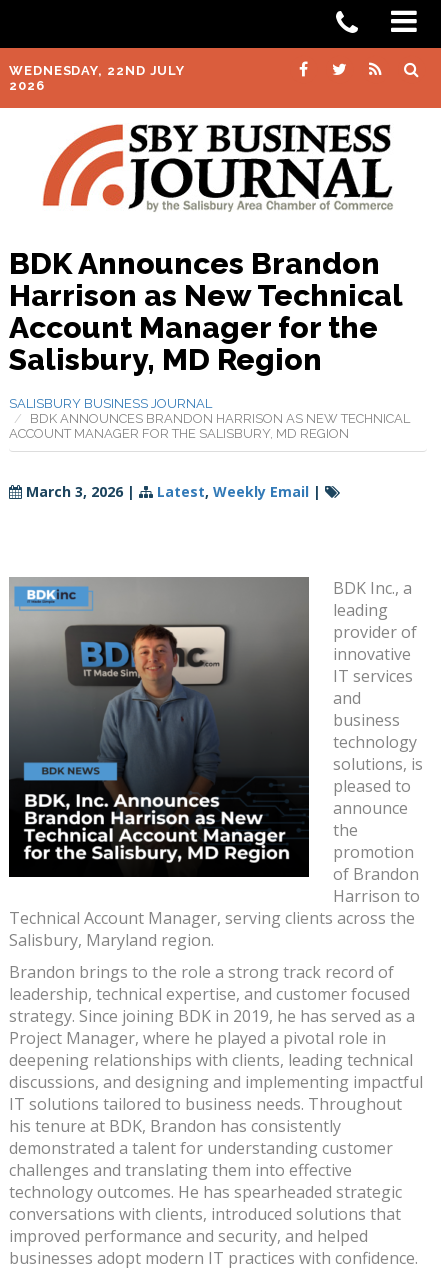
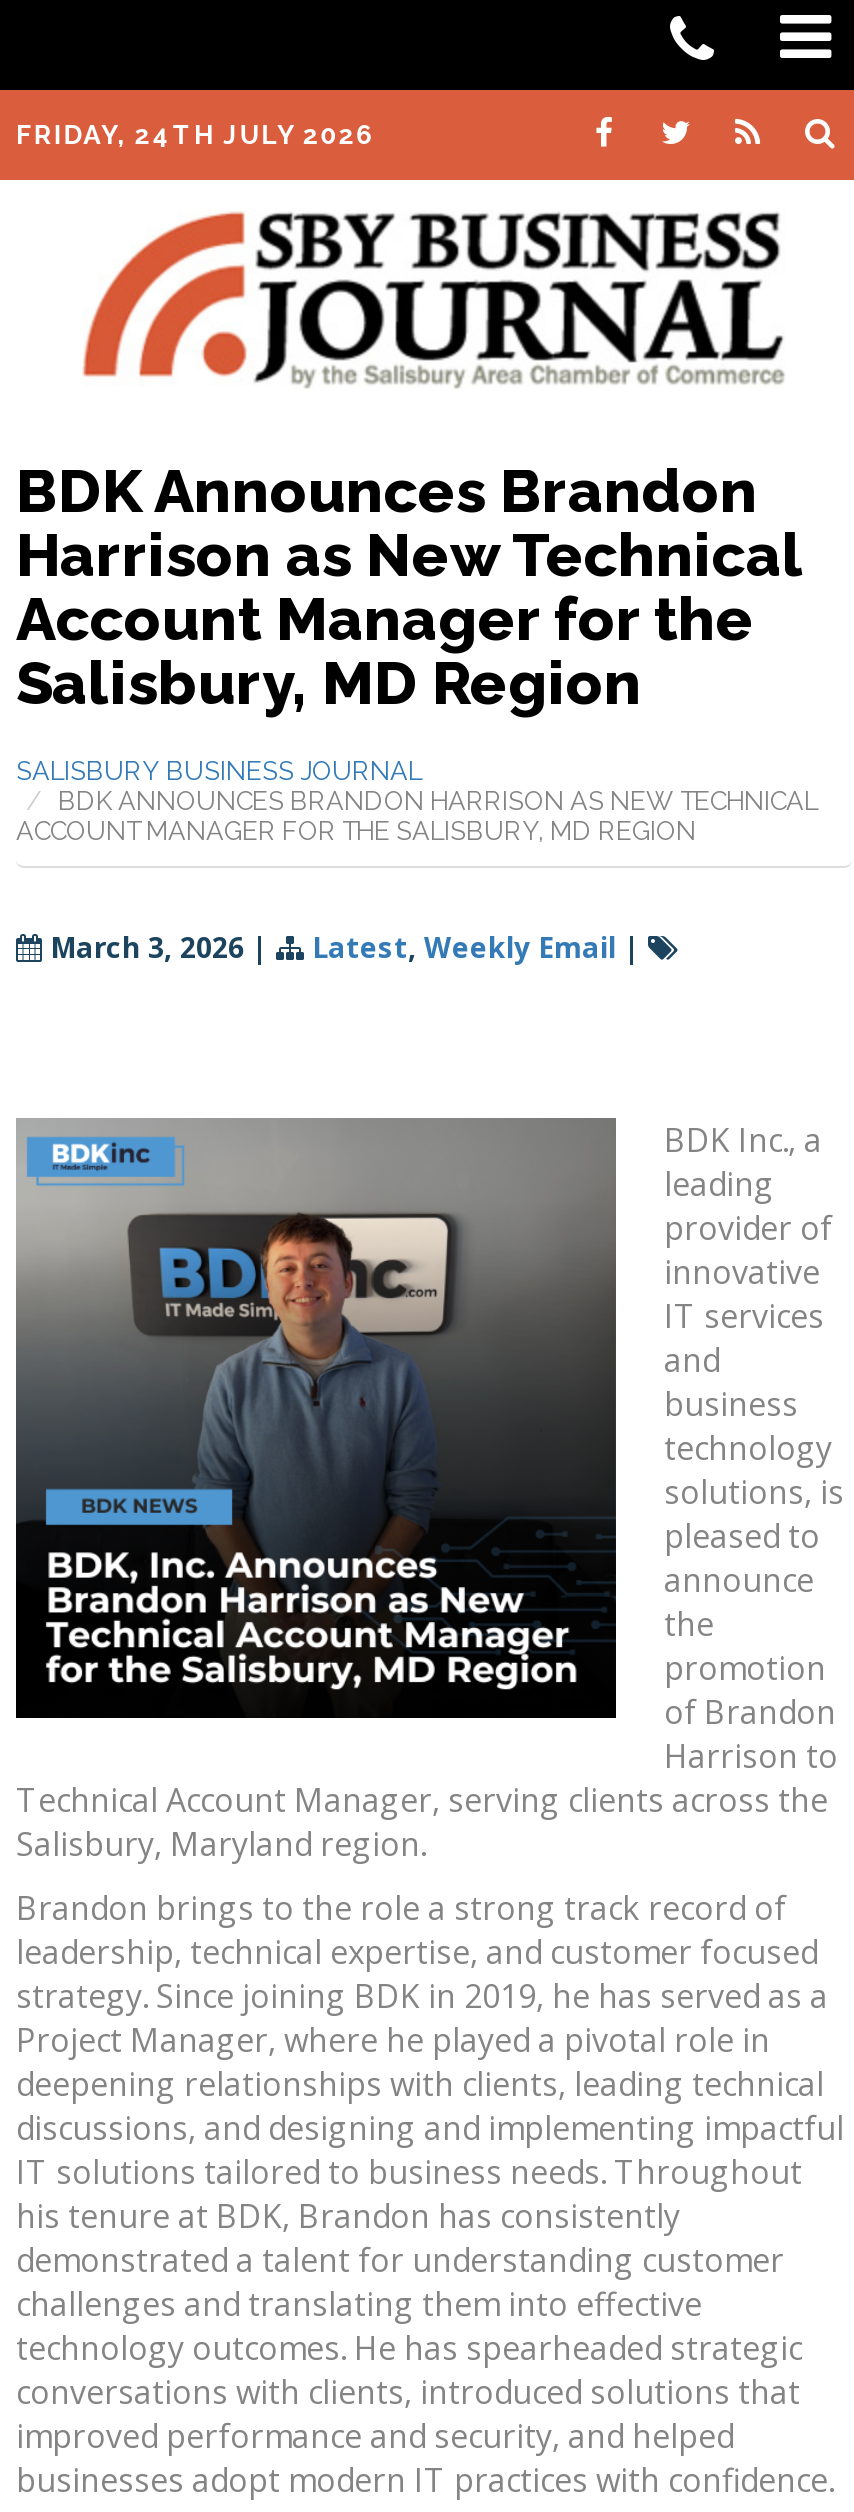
- WEDNESDAY, 22ND JULY
- 2026
+ FRIDAY, 24TH JULY 2026
